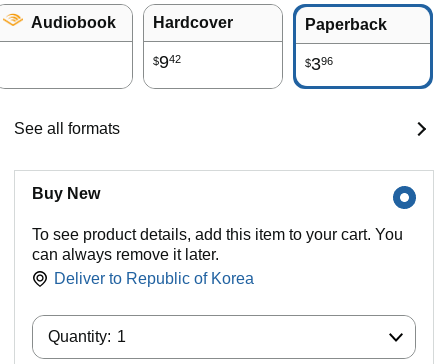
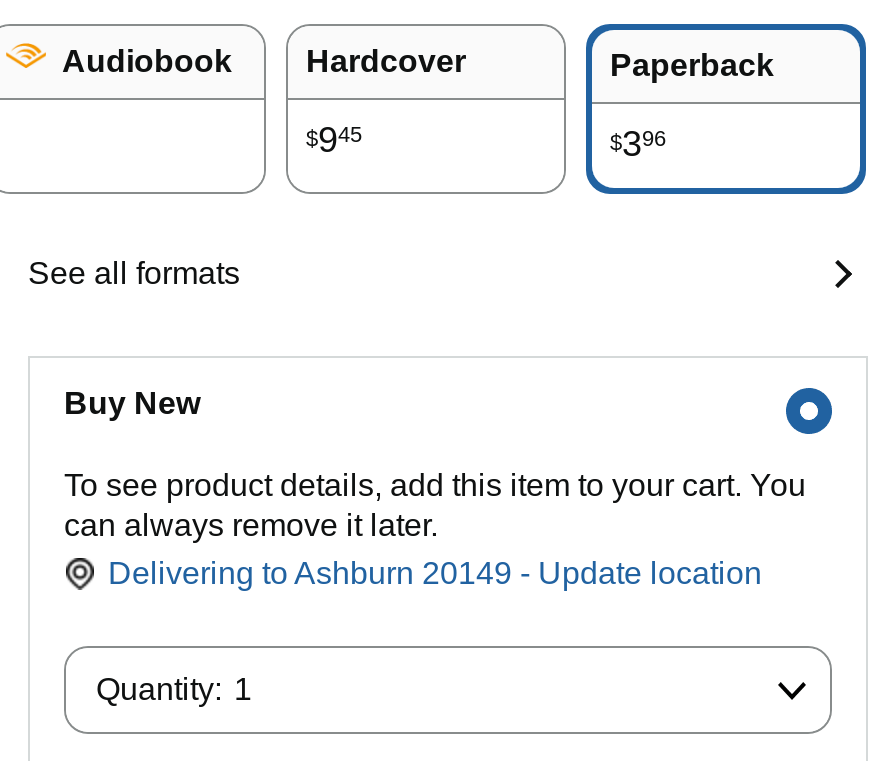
- $942
+ $945

- Deliver to Republic of Korea
+ Delivering to Ashburn 20149 - Update location
